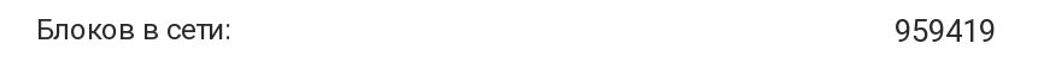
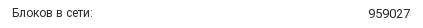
- 959419
+ 959027
